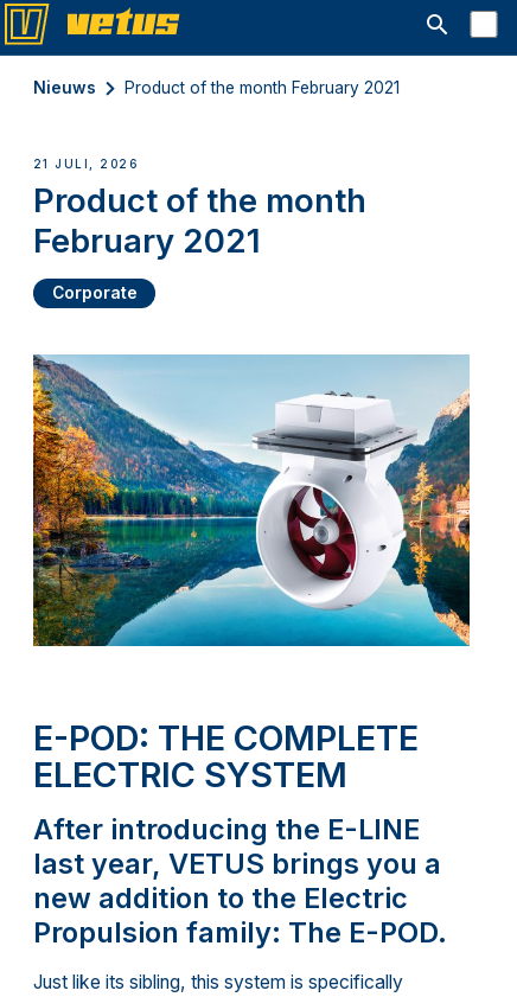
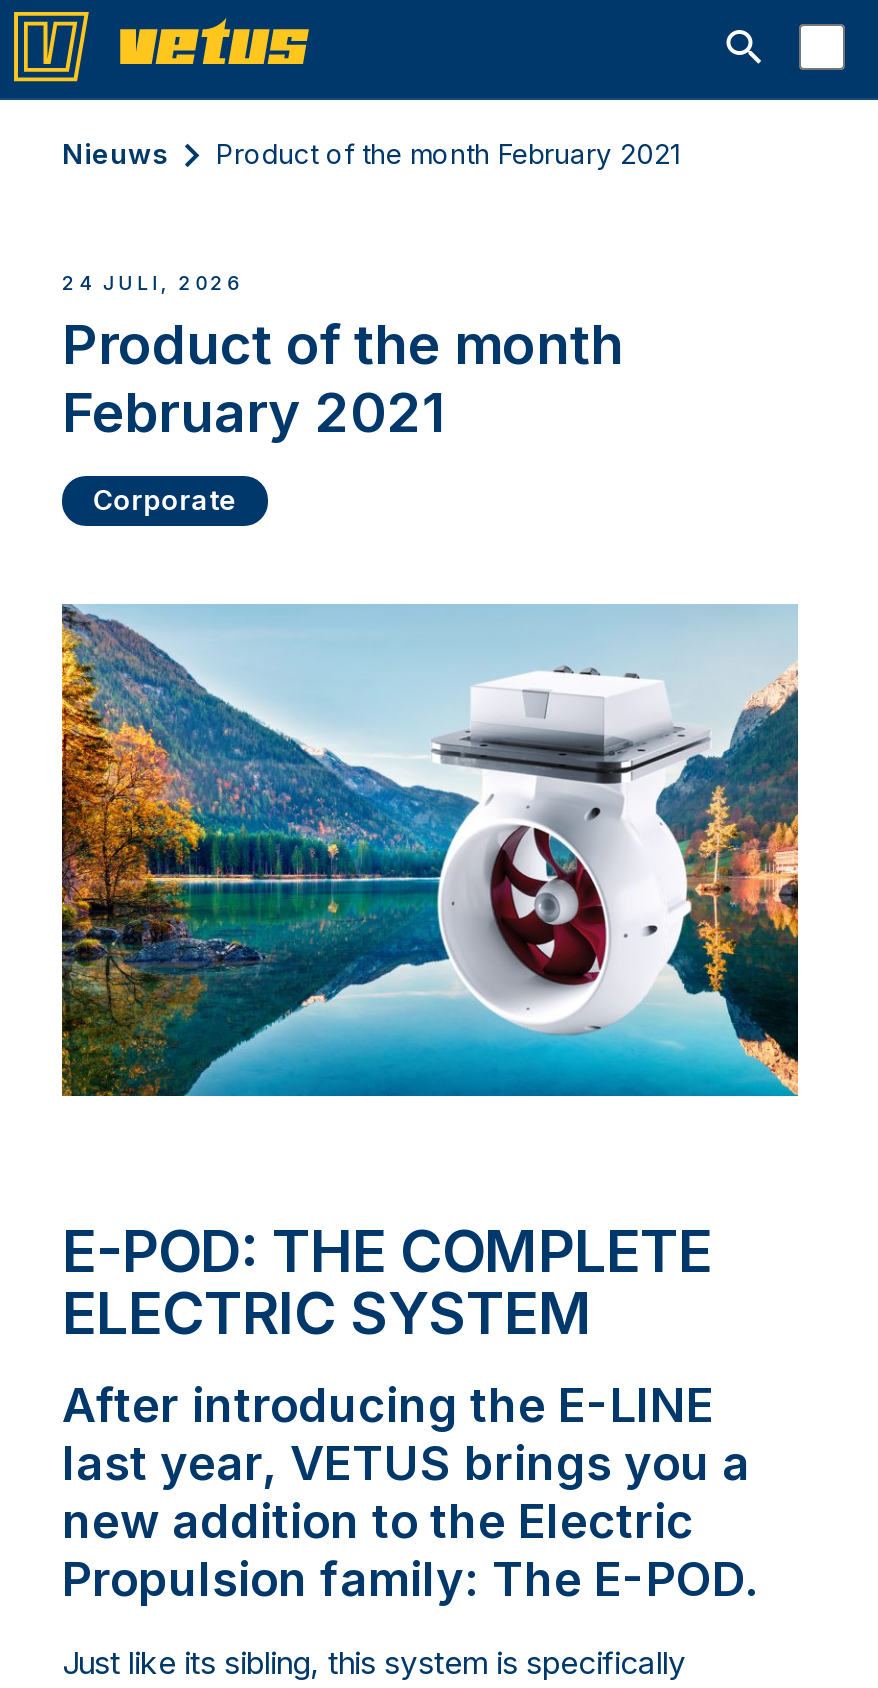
- 21 JULI, 2026
+ 24 JULI, 2026
